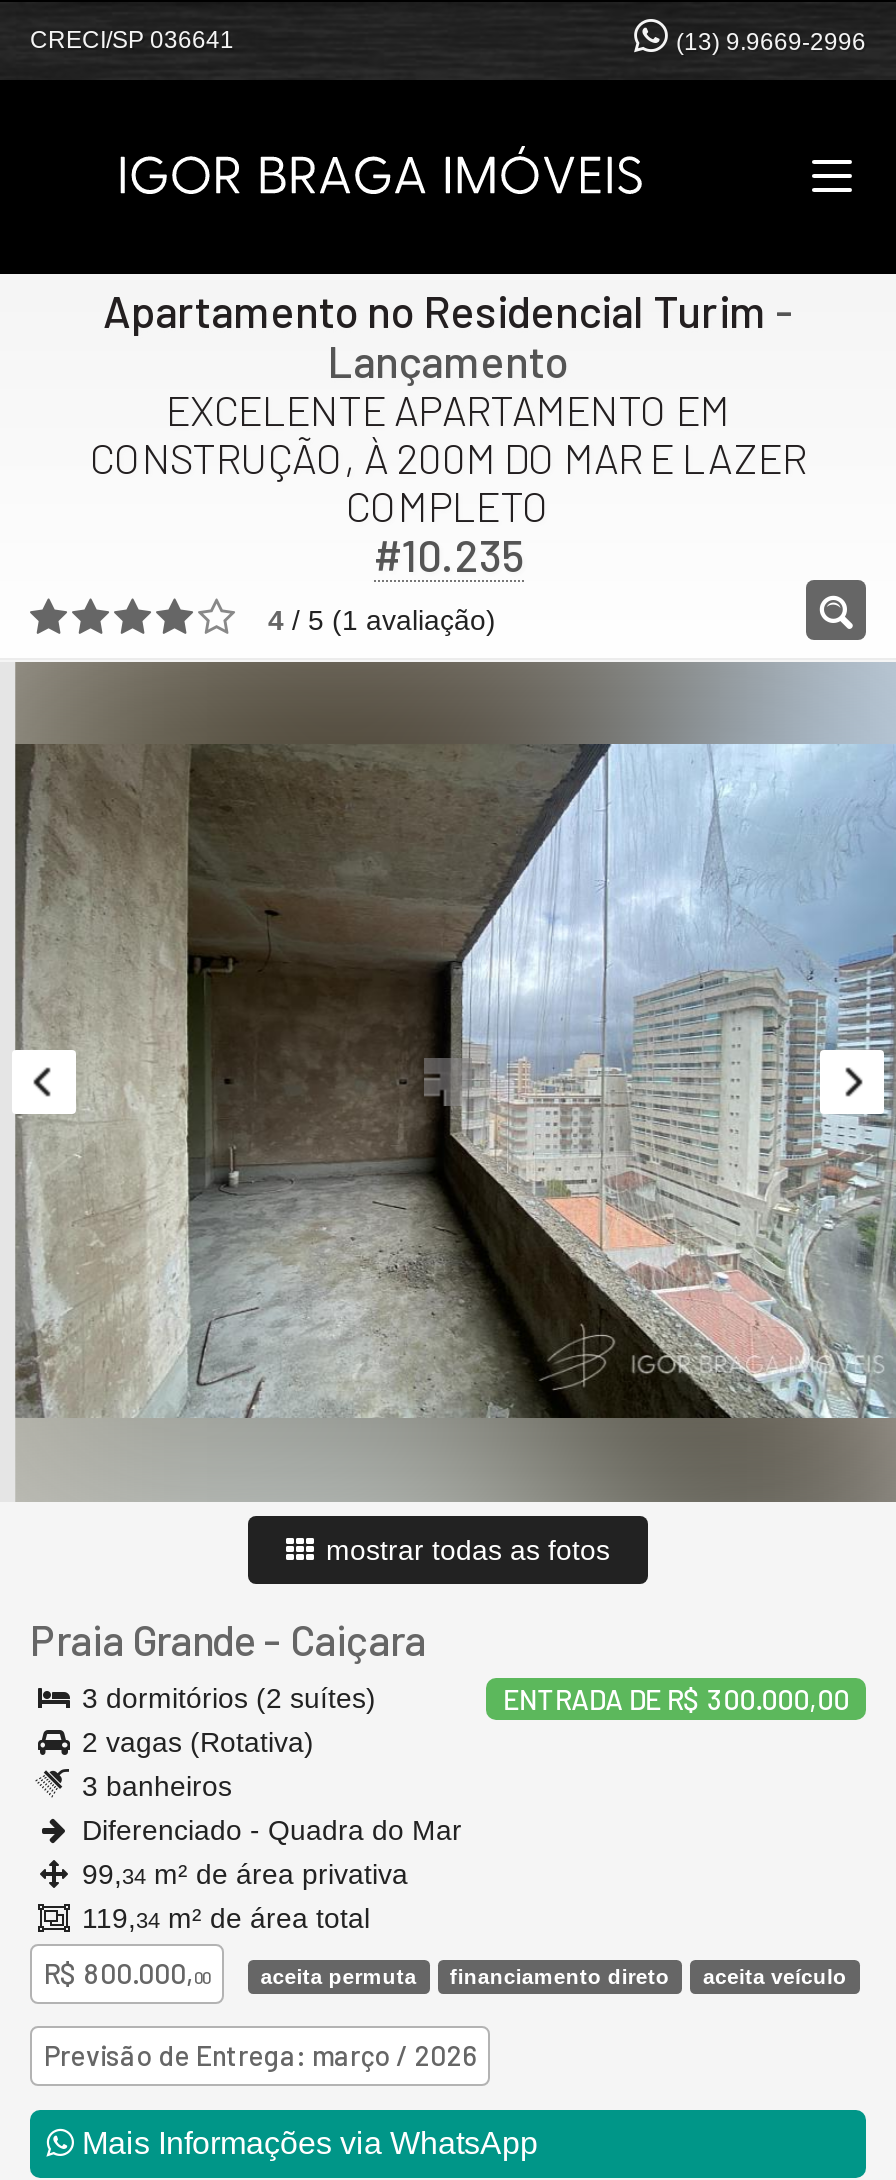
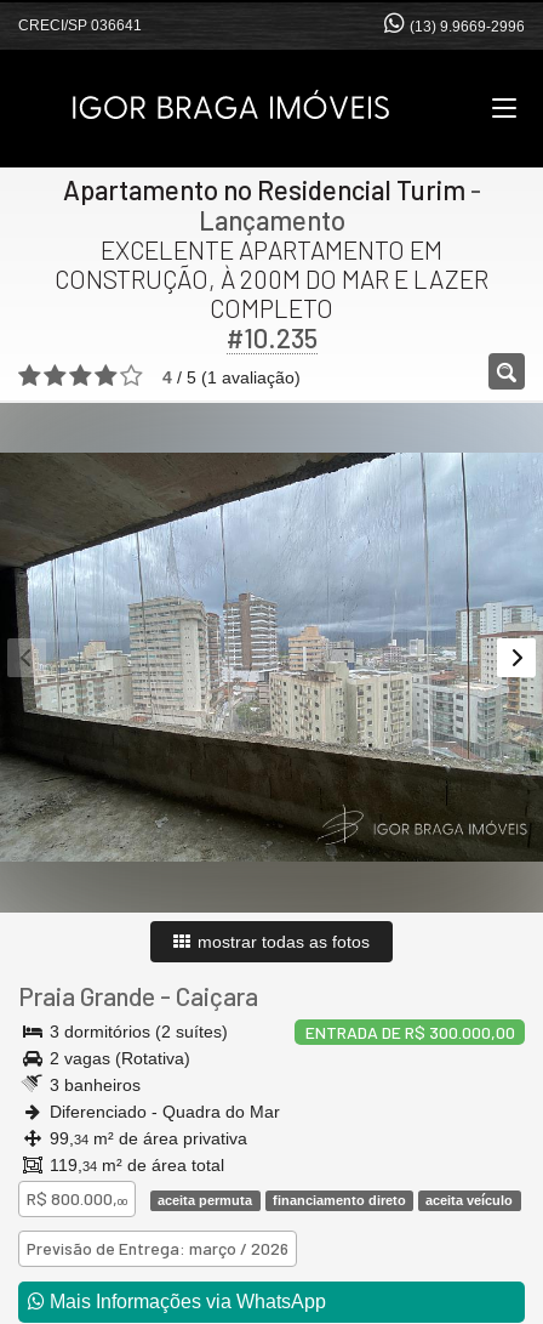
- [image]
+ [image]
